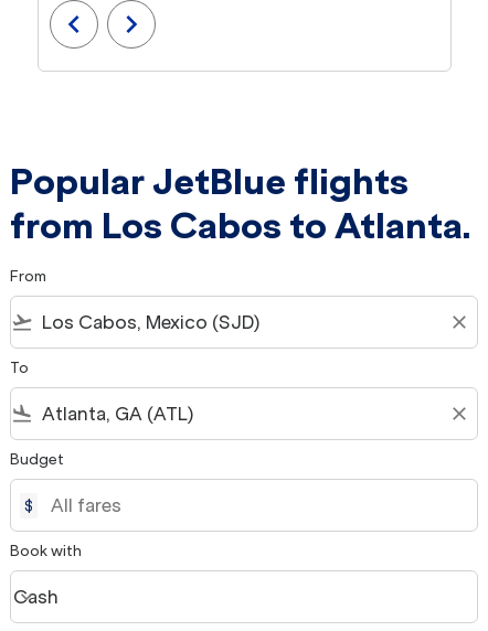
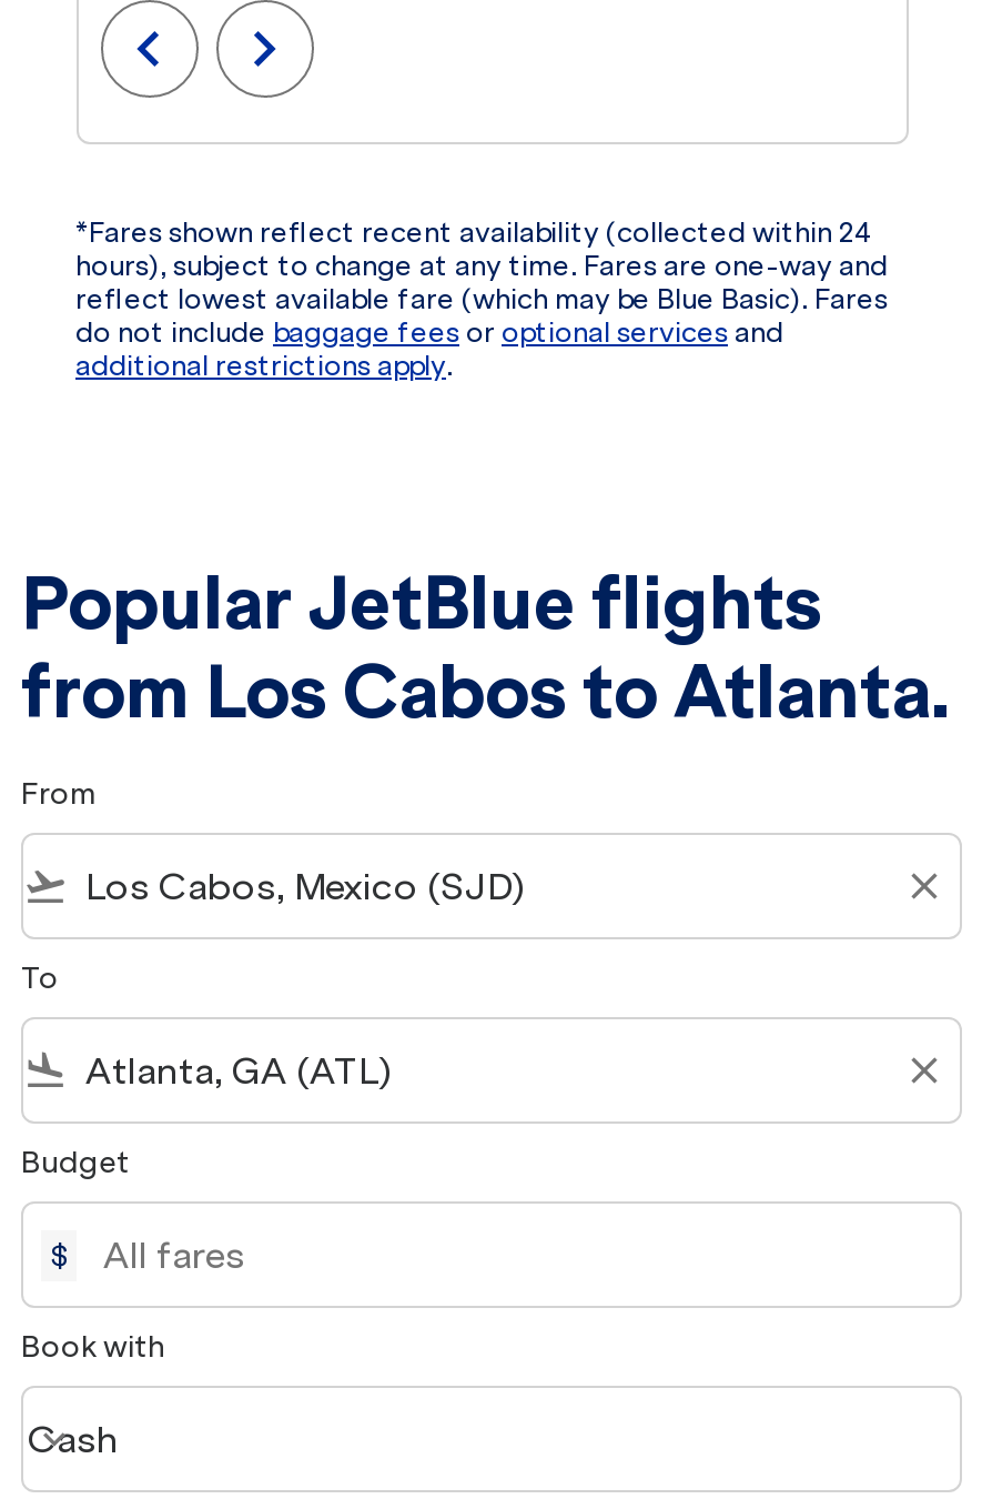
+ *Fares shown reflect recent availability (collected within 24
+ hours), subject to change at any time. Fares are one-way and
+ reflect lowest available fare (which may be Blue Basic). Fares
+ do not include baggage fees or optional services and
+ additional restrictions apply.
